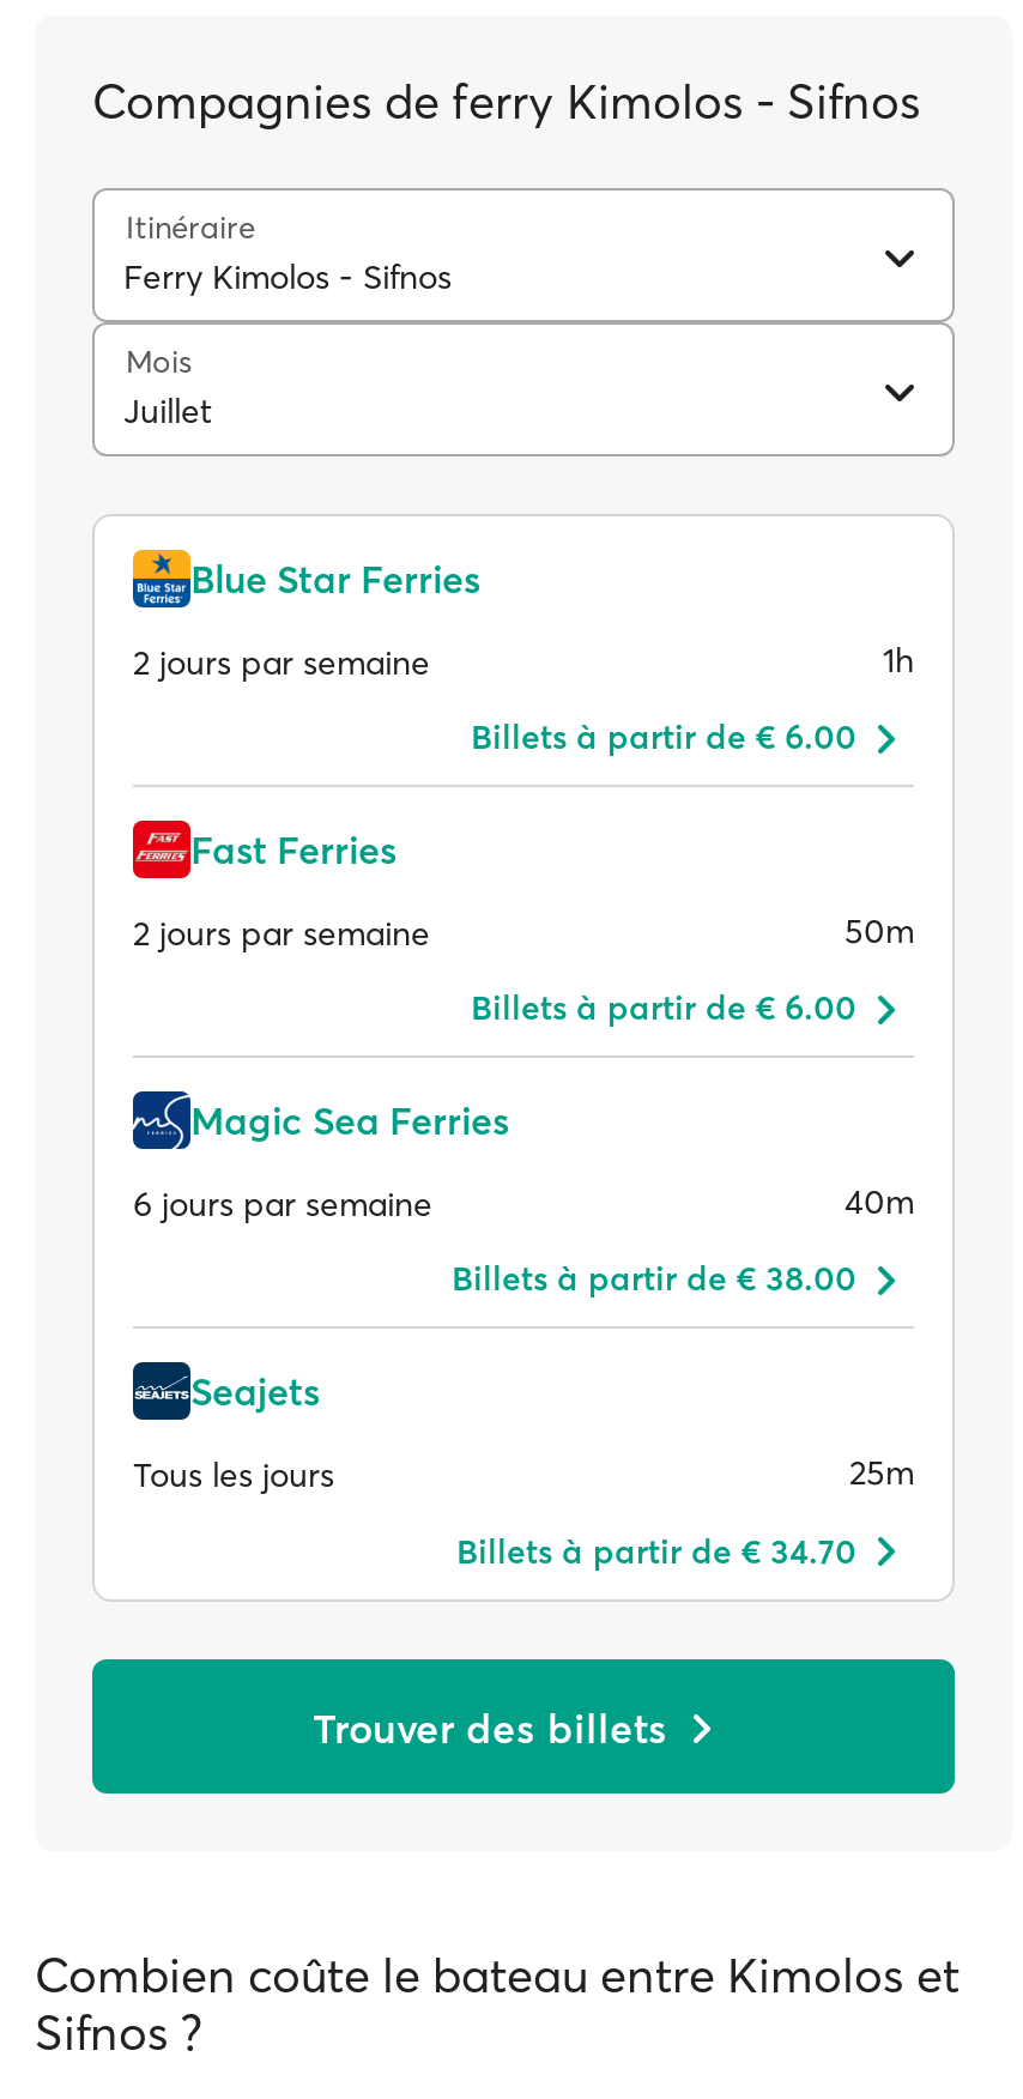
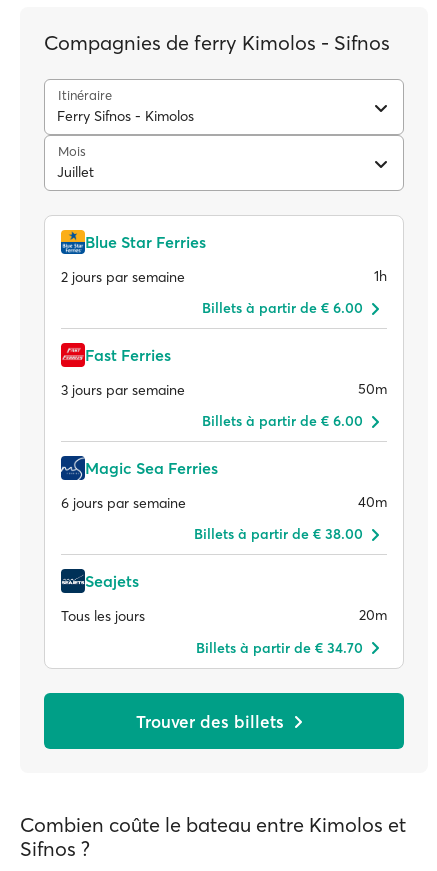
- Ferry Kimolos - Sifnos
+ Ferry Sifnos - Kimolos

- 2 jours par semaine
+ 3 jours par semaine

- 25m
+ 20m
